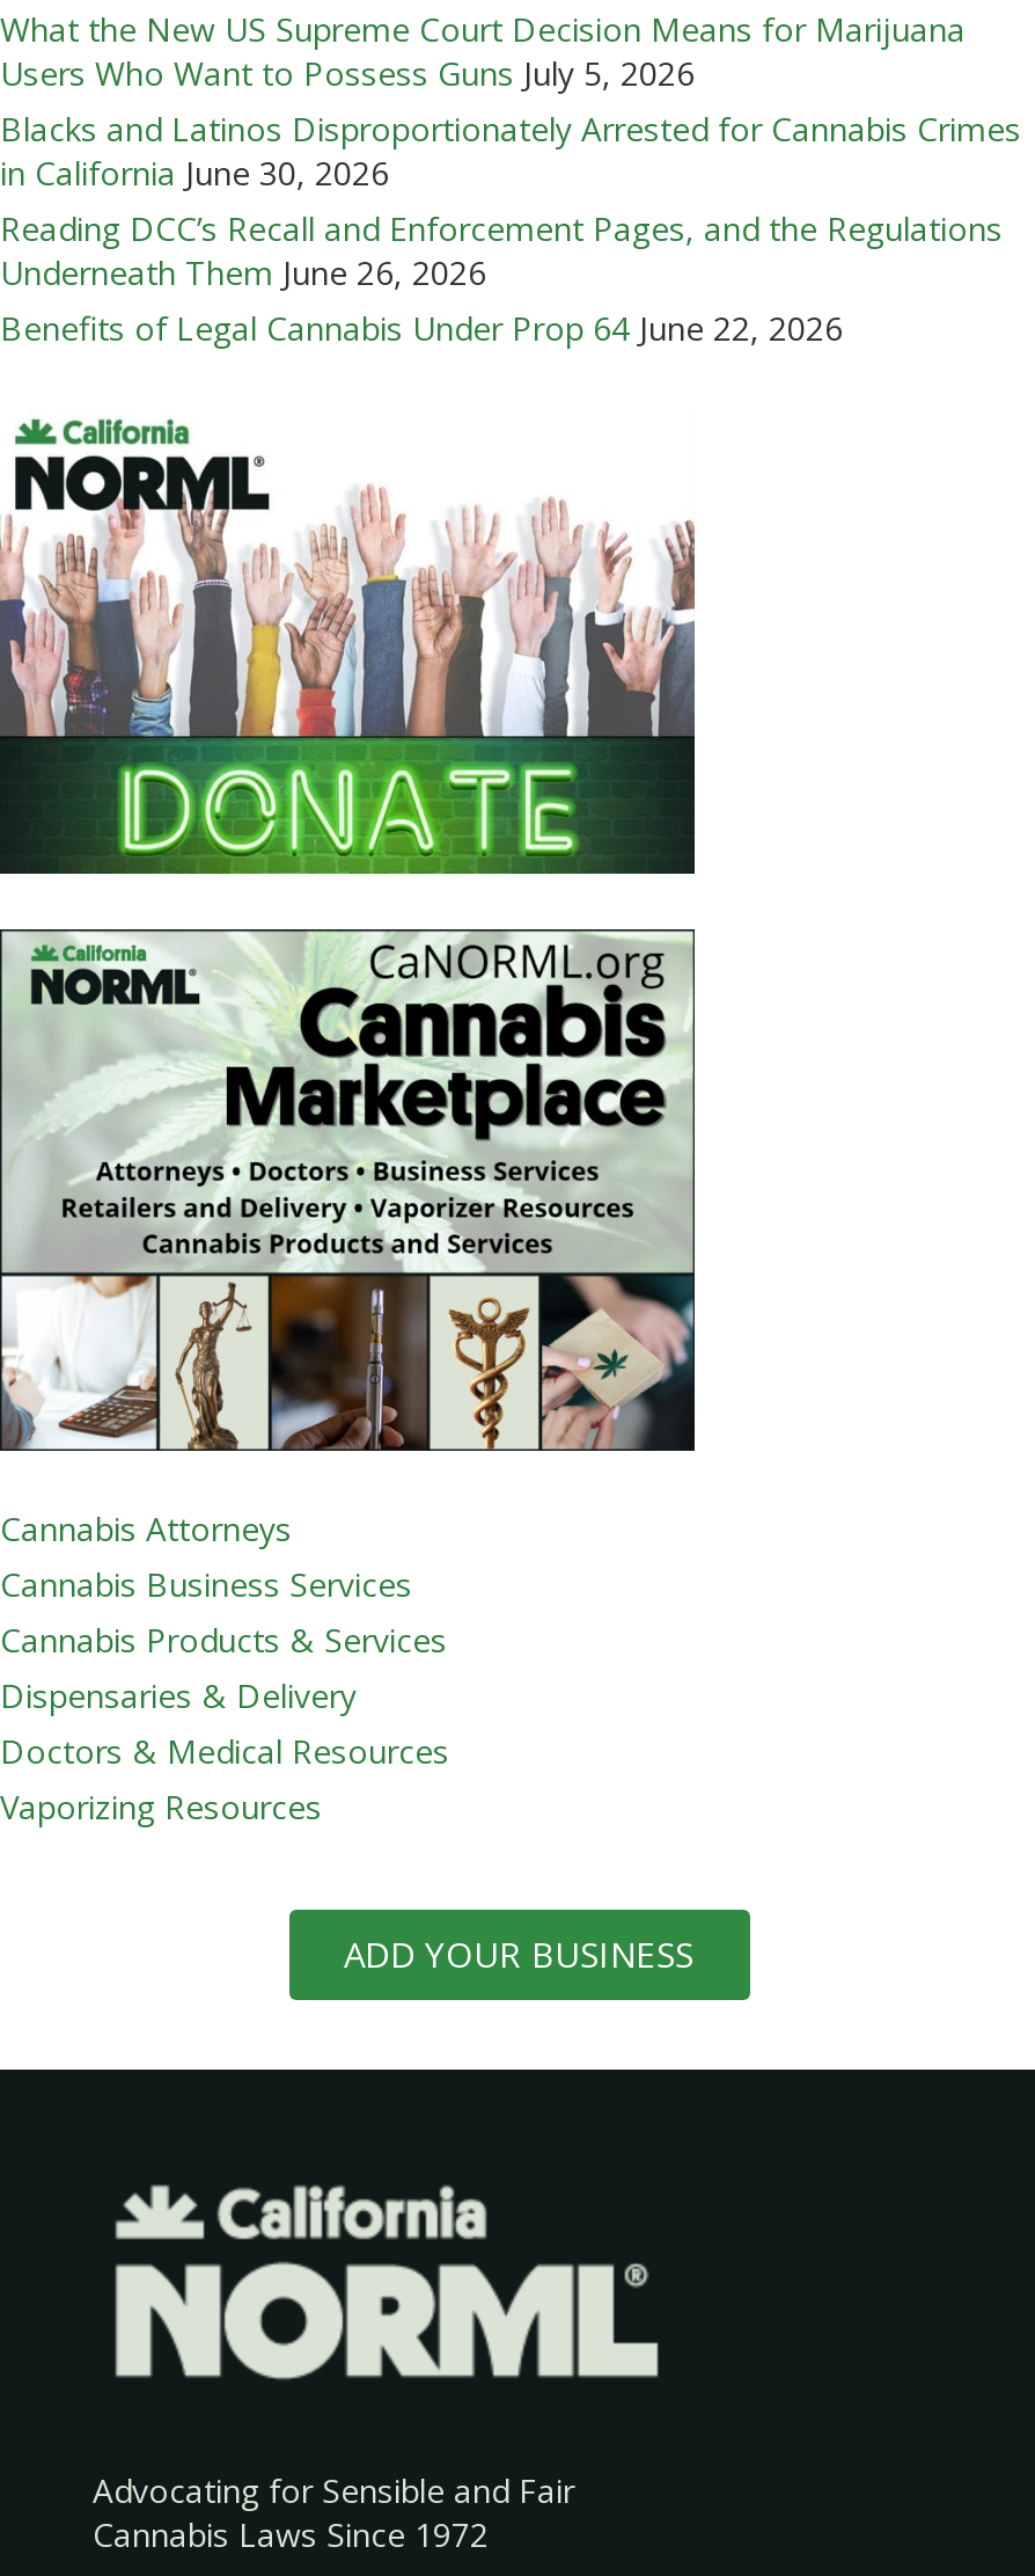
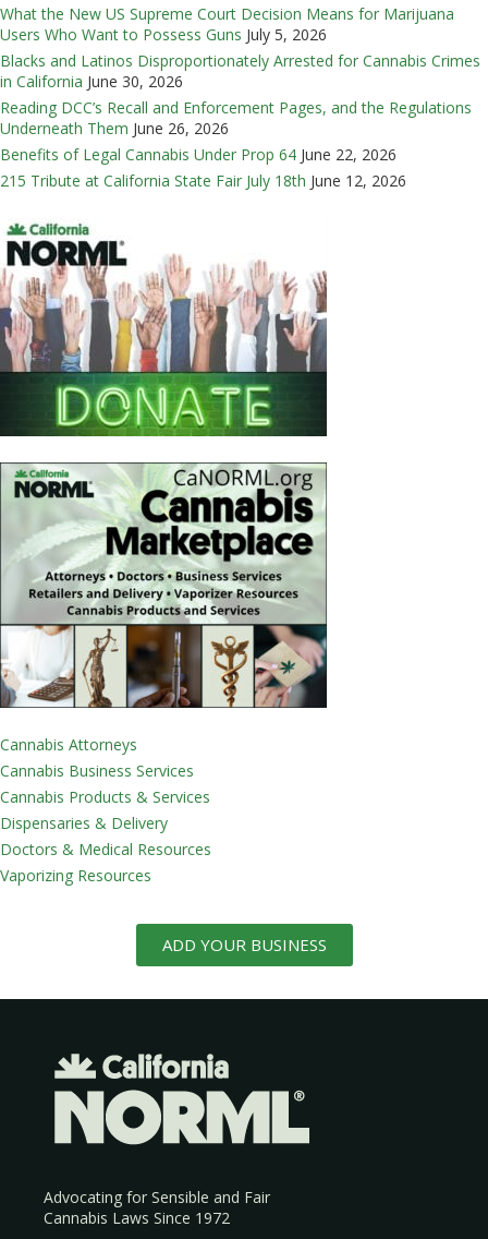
+ 215 Tribute at California State Fair July 18th June 12, 2026
